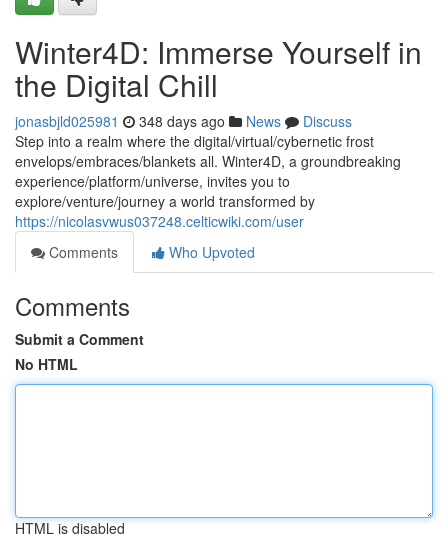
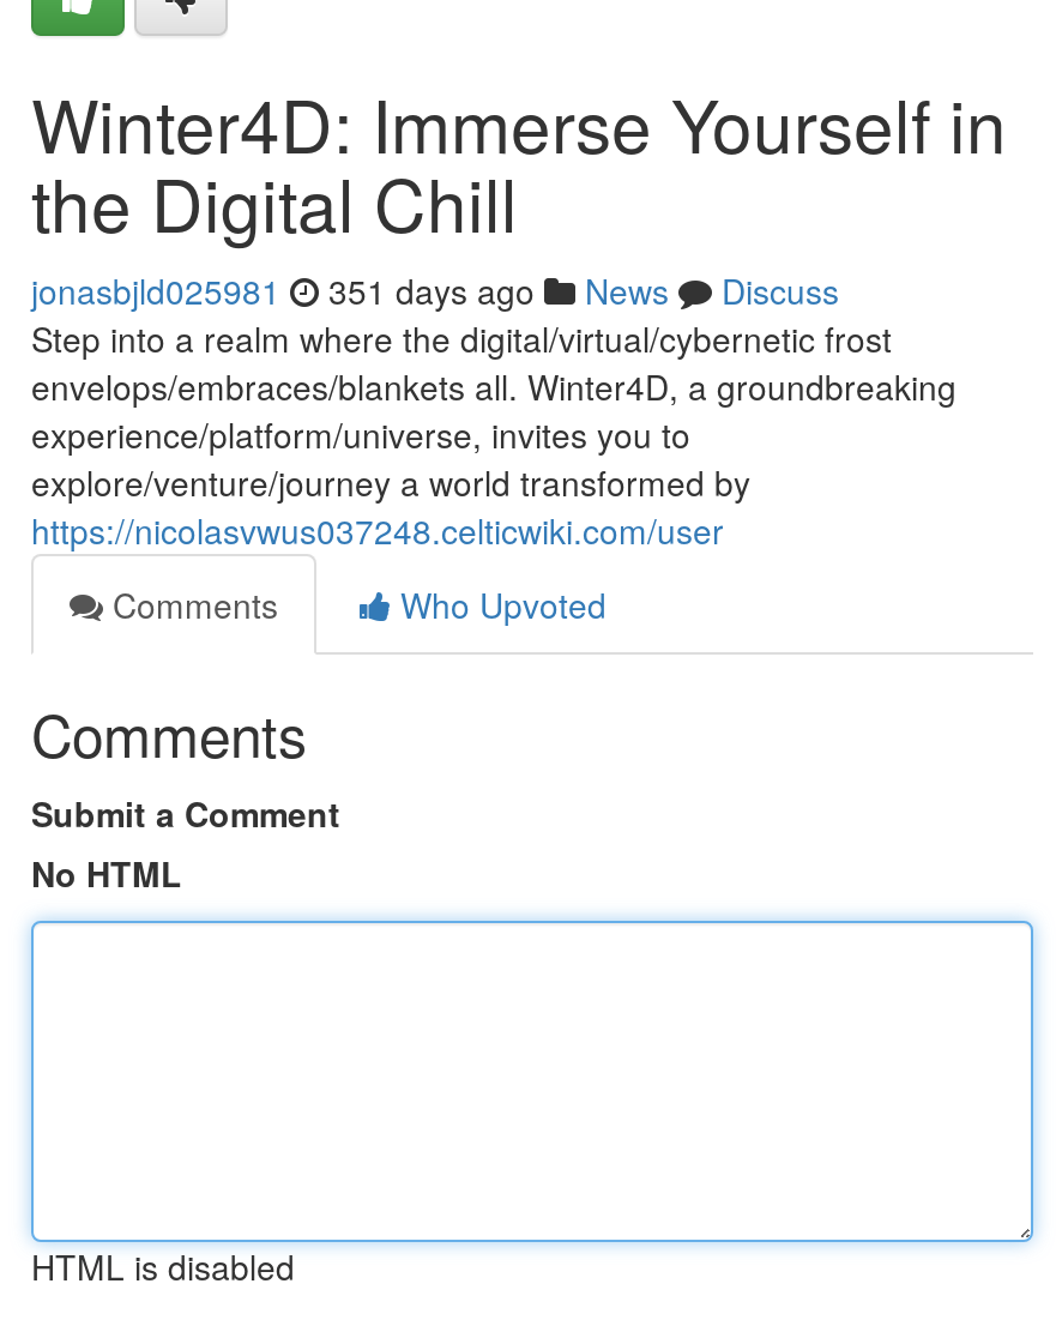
- jonasbjld025981 348 days ago News Discuss
+ jonasbjld025981 351 days ago News Discuss
